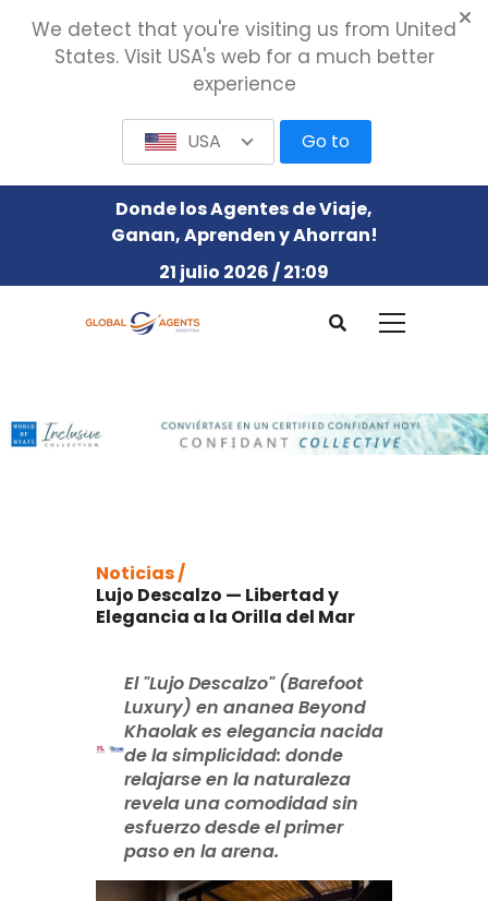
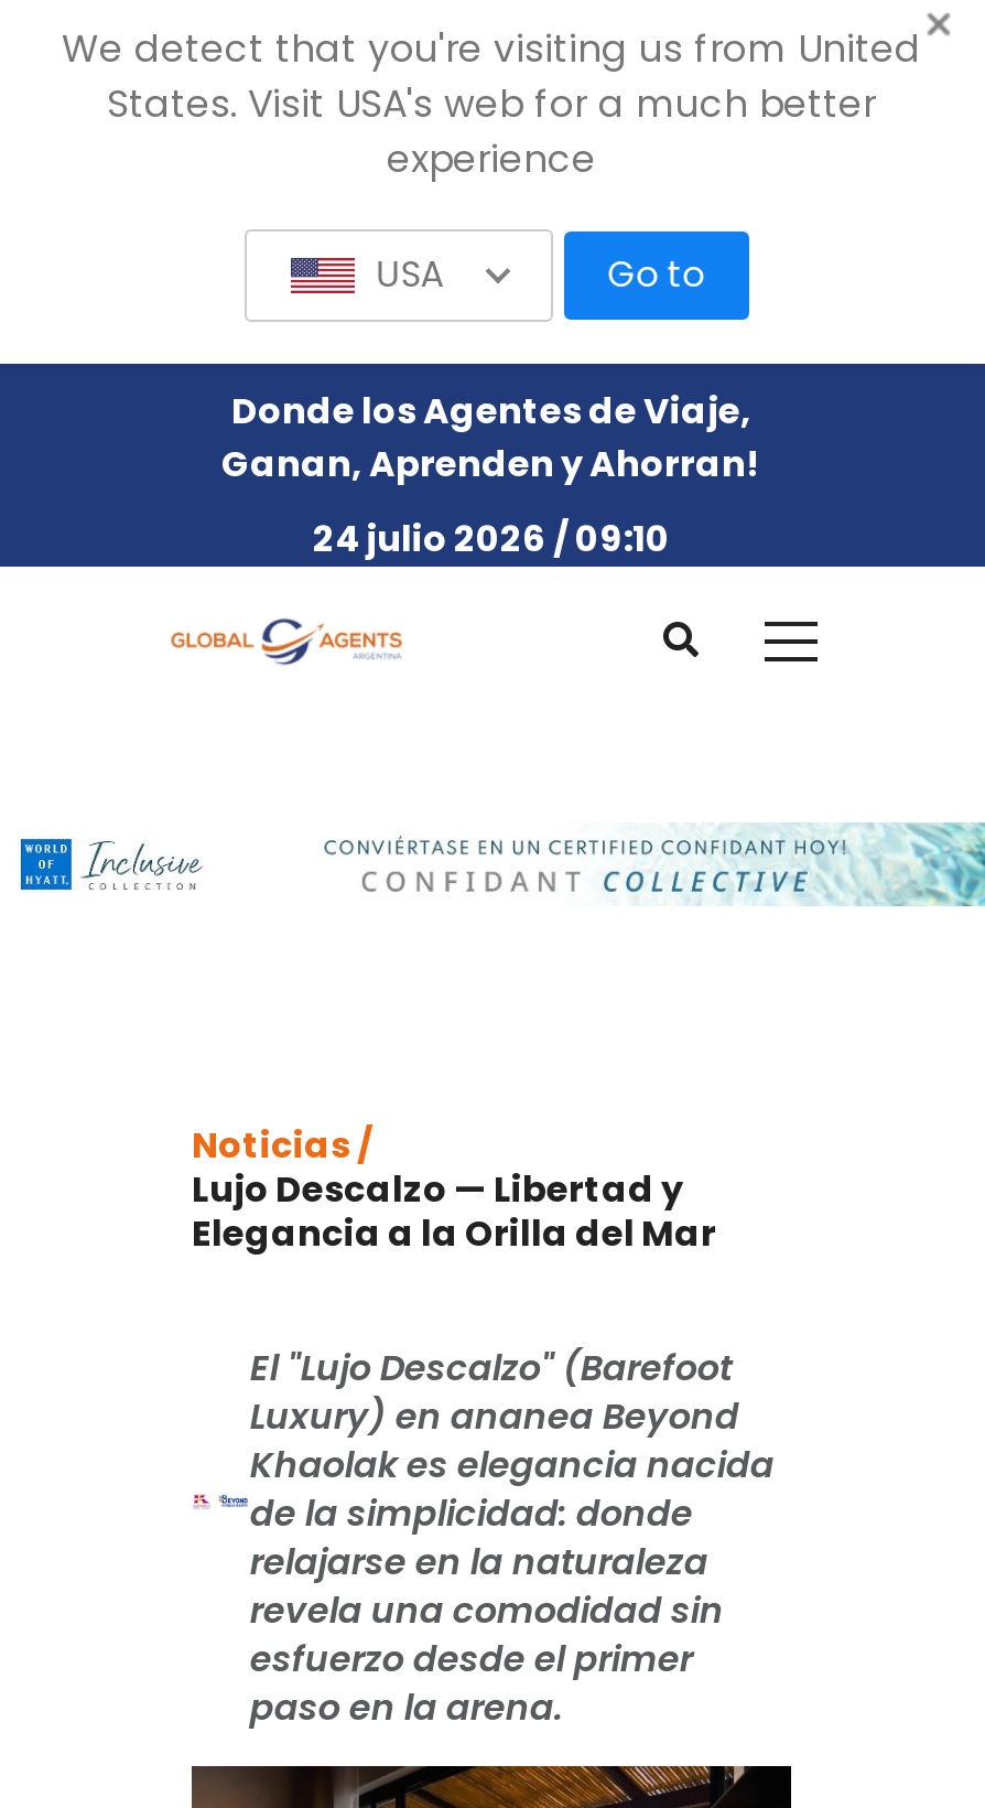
- 21 julio 2026 / 21:09
+ 24 julio 2026 / 09:10
